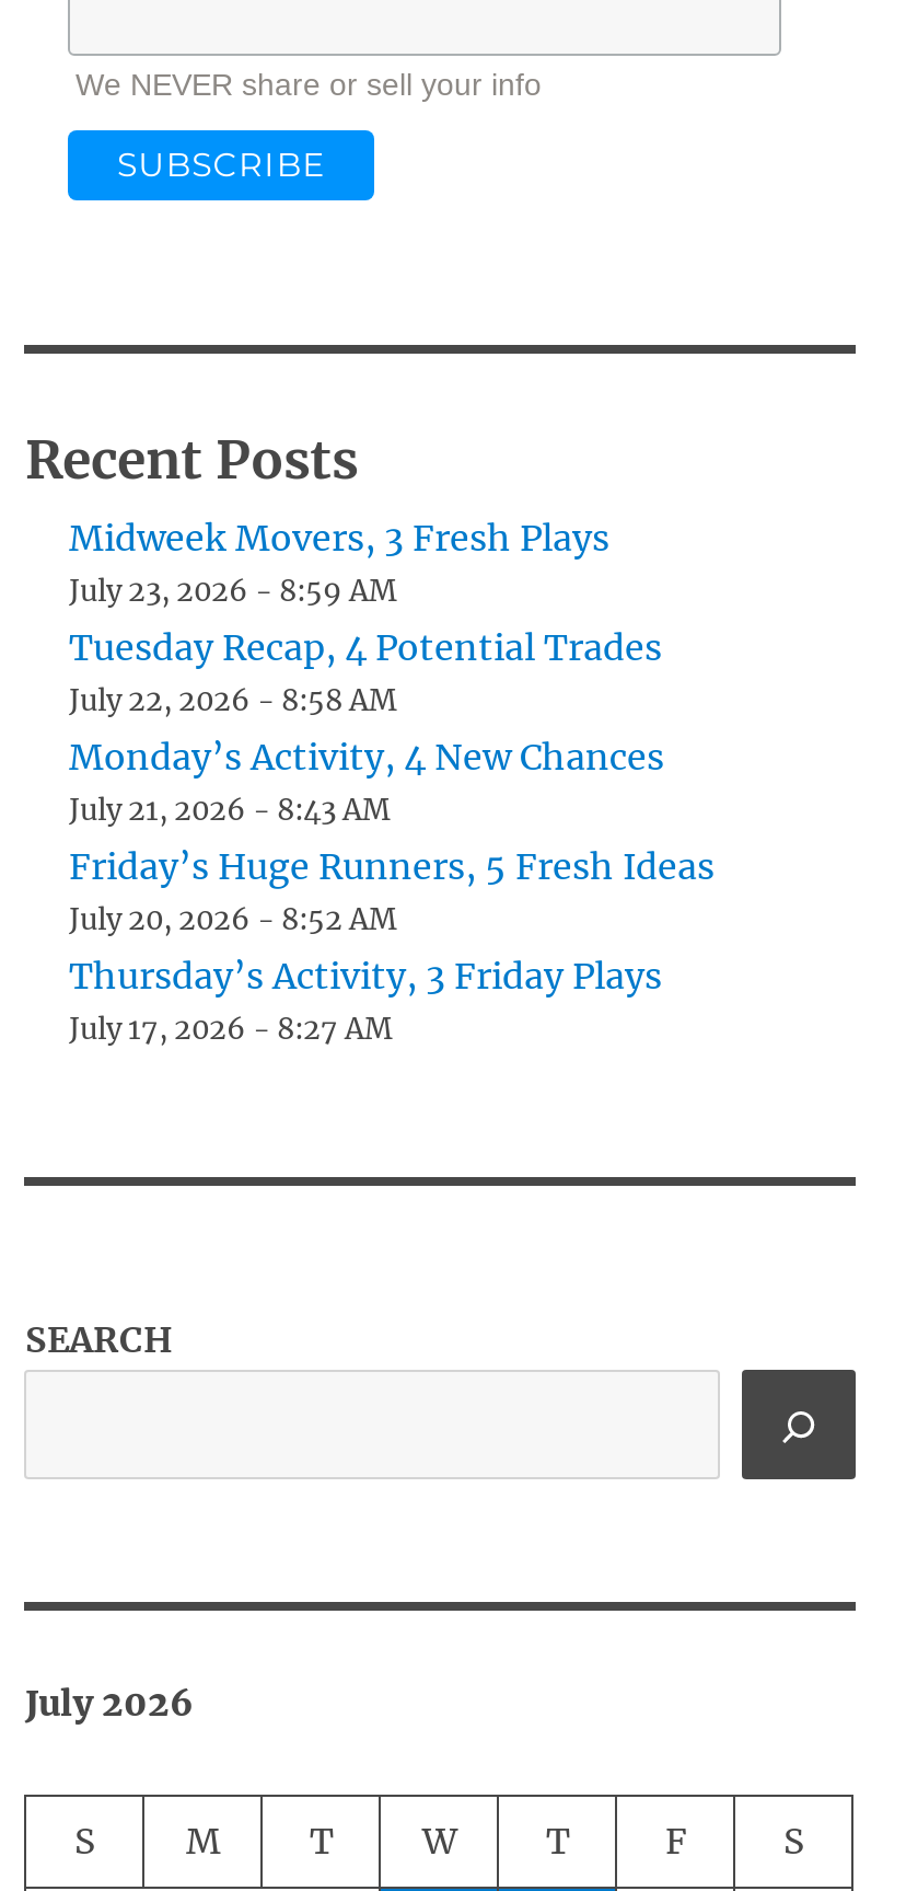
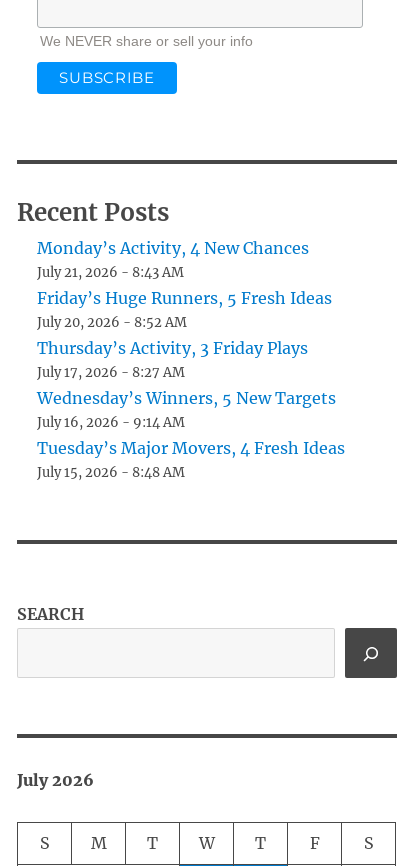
- Midweek Movers, 3 Fresh Plays
- July 23, 2026 - 8:59 AM
- Tuesday Recap, 4 Potential Trades
- July 22, 2026 - 8:58 AM

moved up: Monday’s Activity, 4 New Chances | July 21, 2026 - 8:43 AM | Friday’s Huge Runners, 5 Fresh Ideas | July 20, 2026 - 8:52 AM | Thursday’s Activity, 3 Friday Plays | July 17, 2026 - 8:27 AM

+ Wednesday’s Winners, 5 New Targets
+ July 16, 2026 - 9:14 AM
+ Tuesday’s Major Movers, 4 Fresh Ideas
+ July 15, 2026 - 8:48 AM
